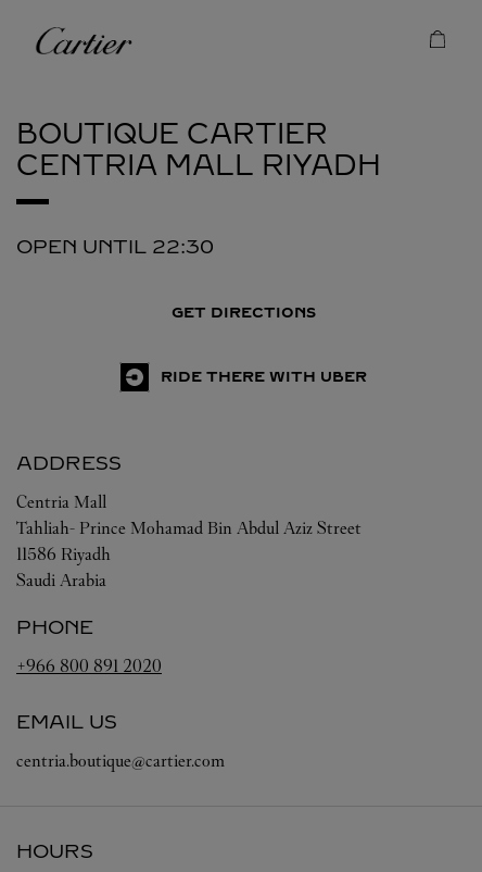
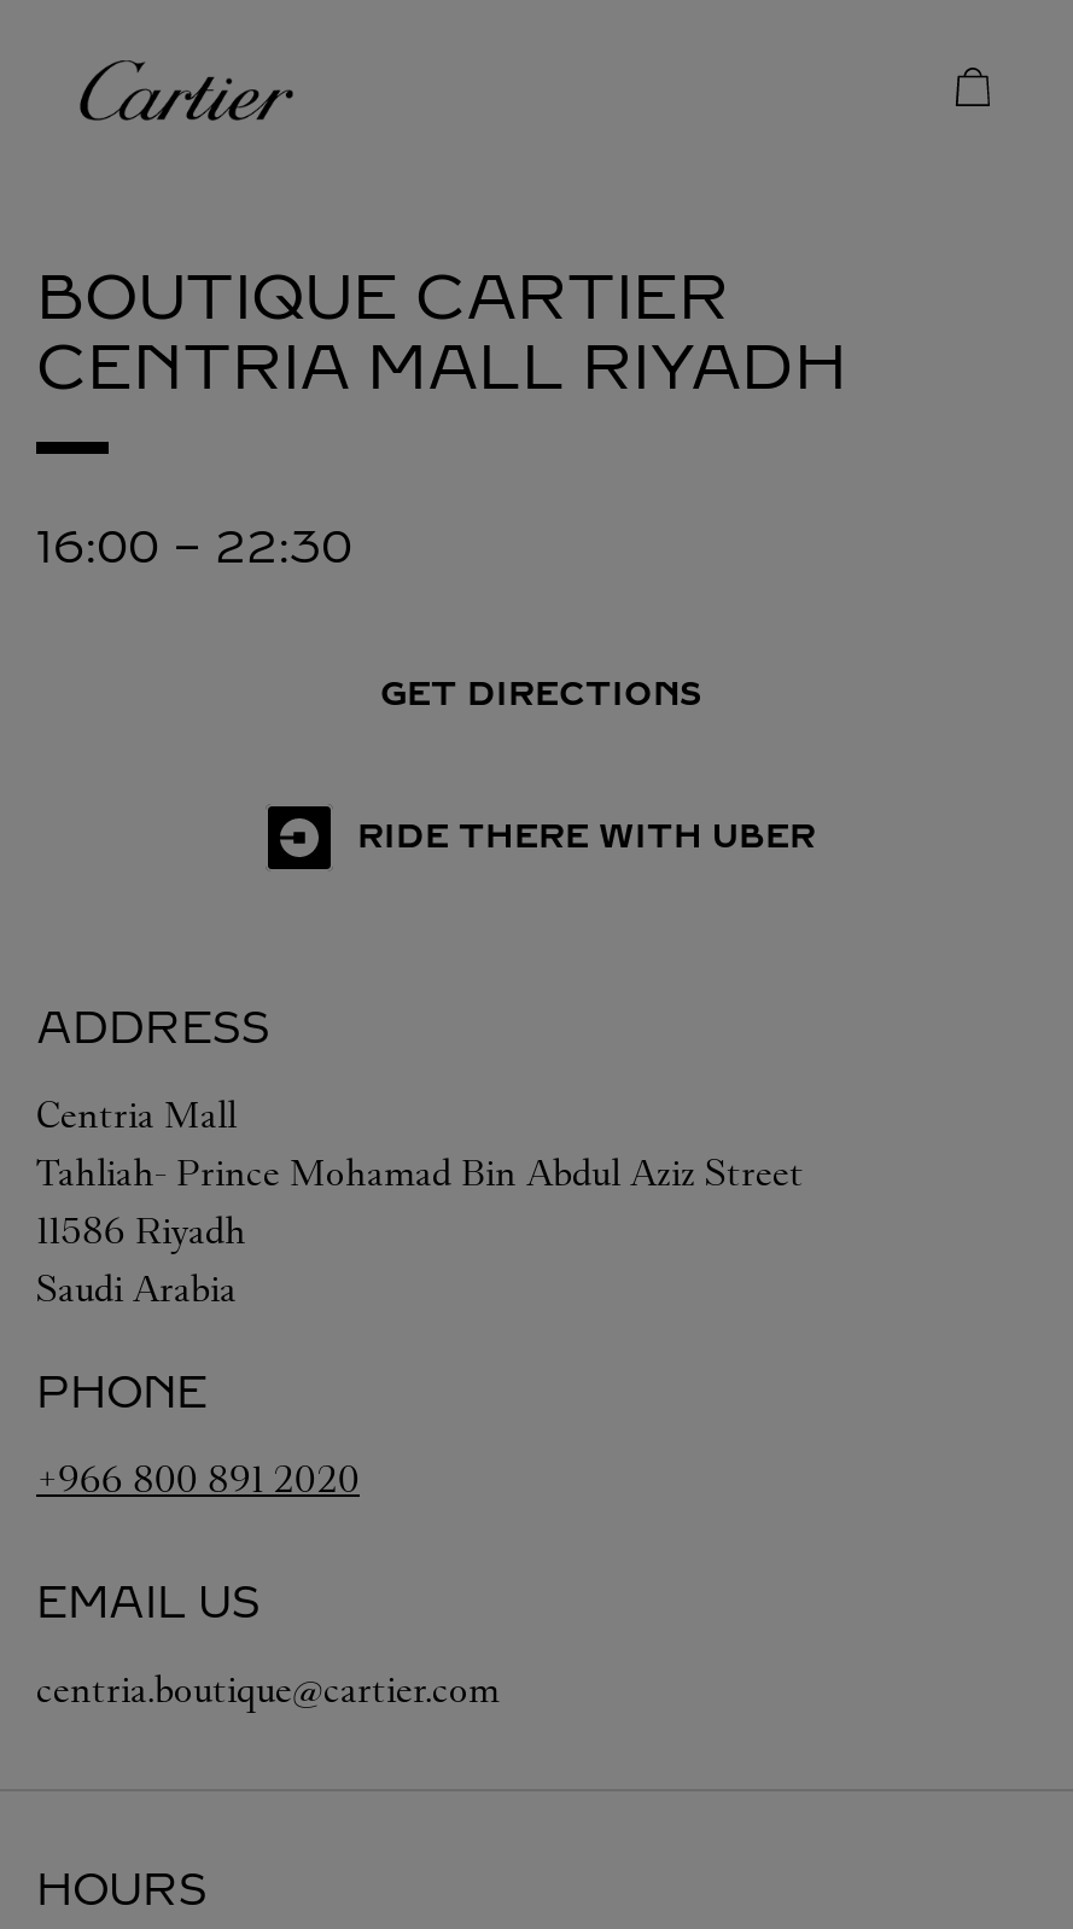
- OPEN UNTIL 22:30
+ 16:00 - 22:30
